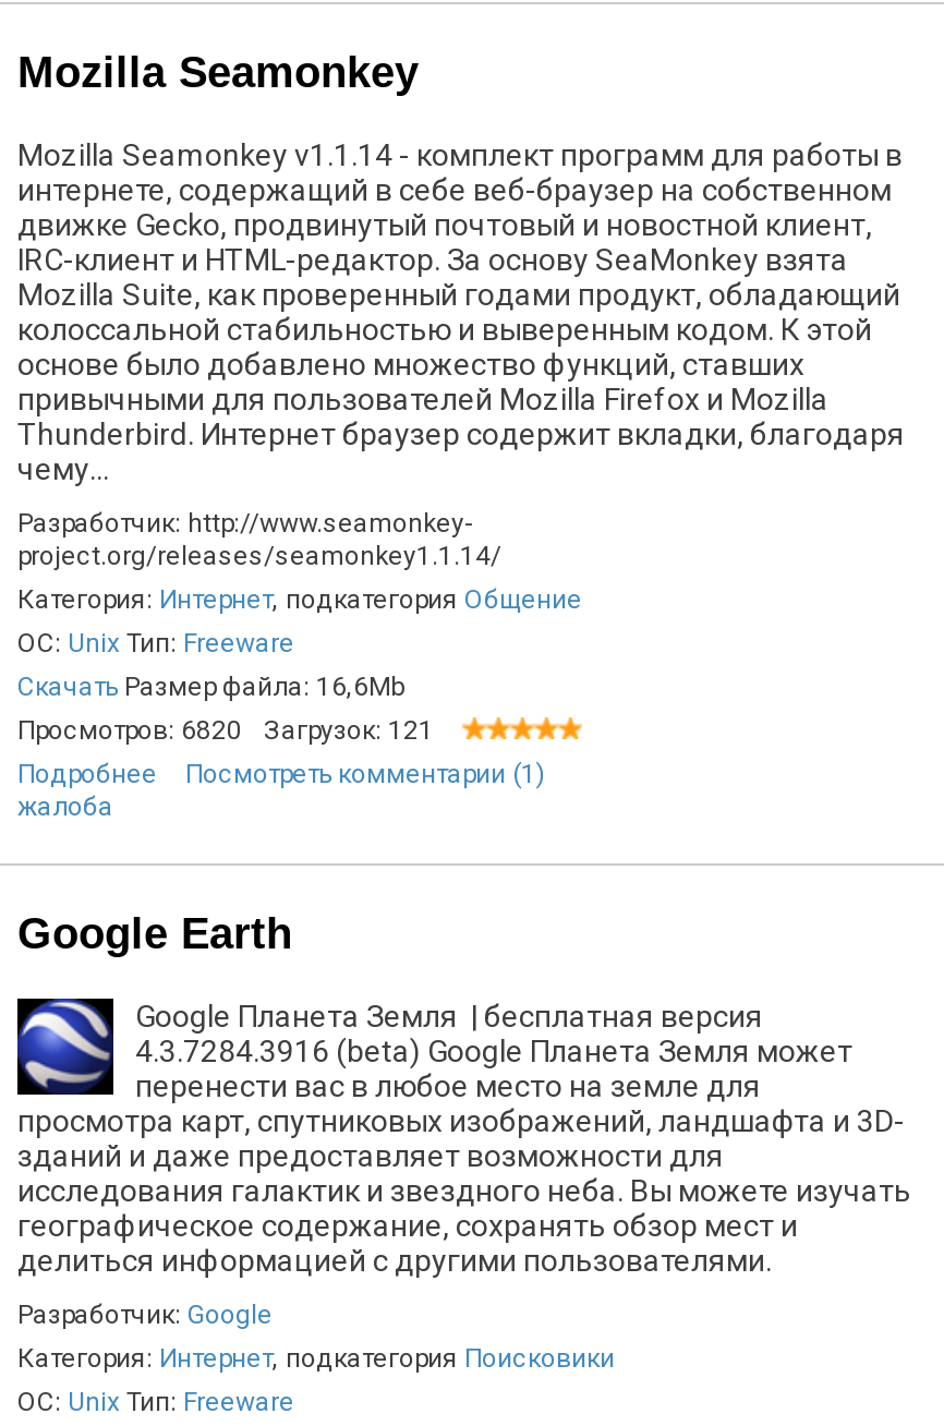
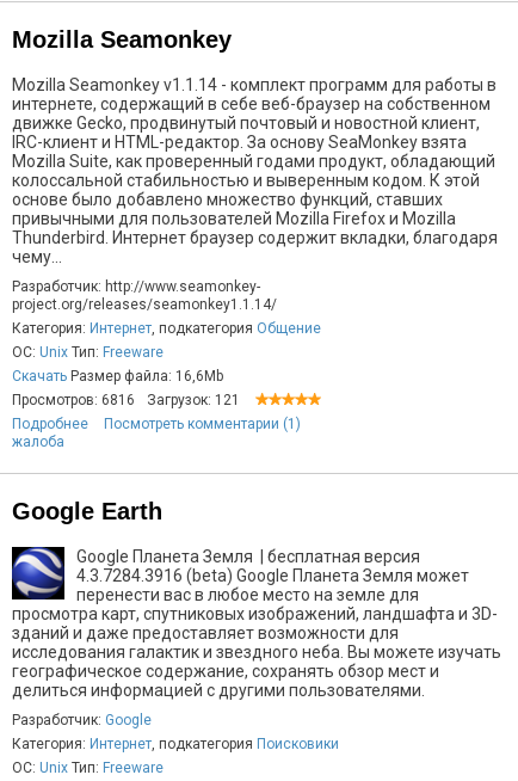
- Просмотров: 6820 Загрузок: 121
+ Просмотров: 6816 Загрузок: 121
